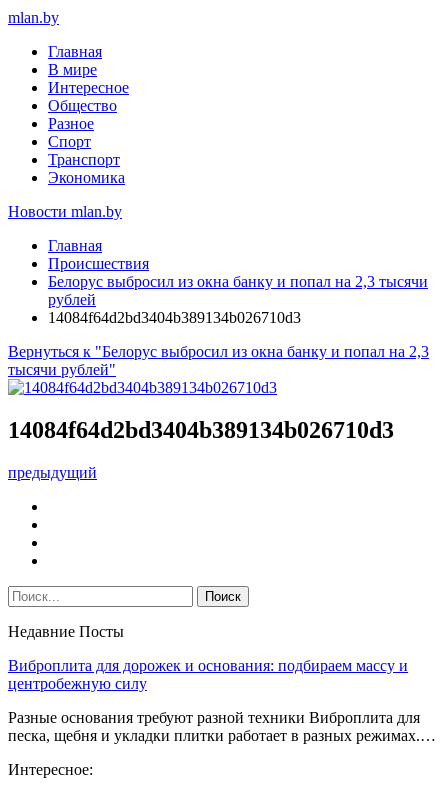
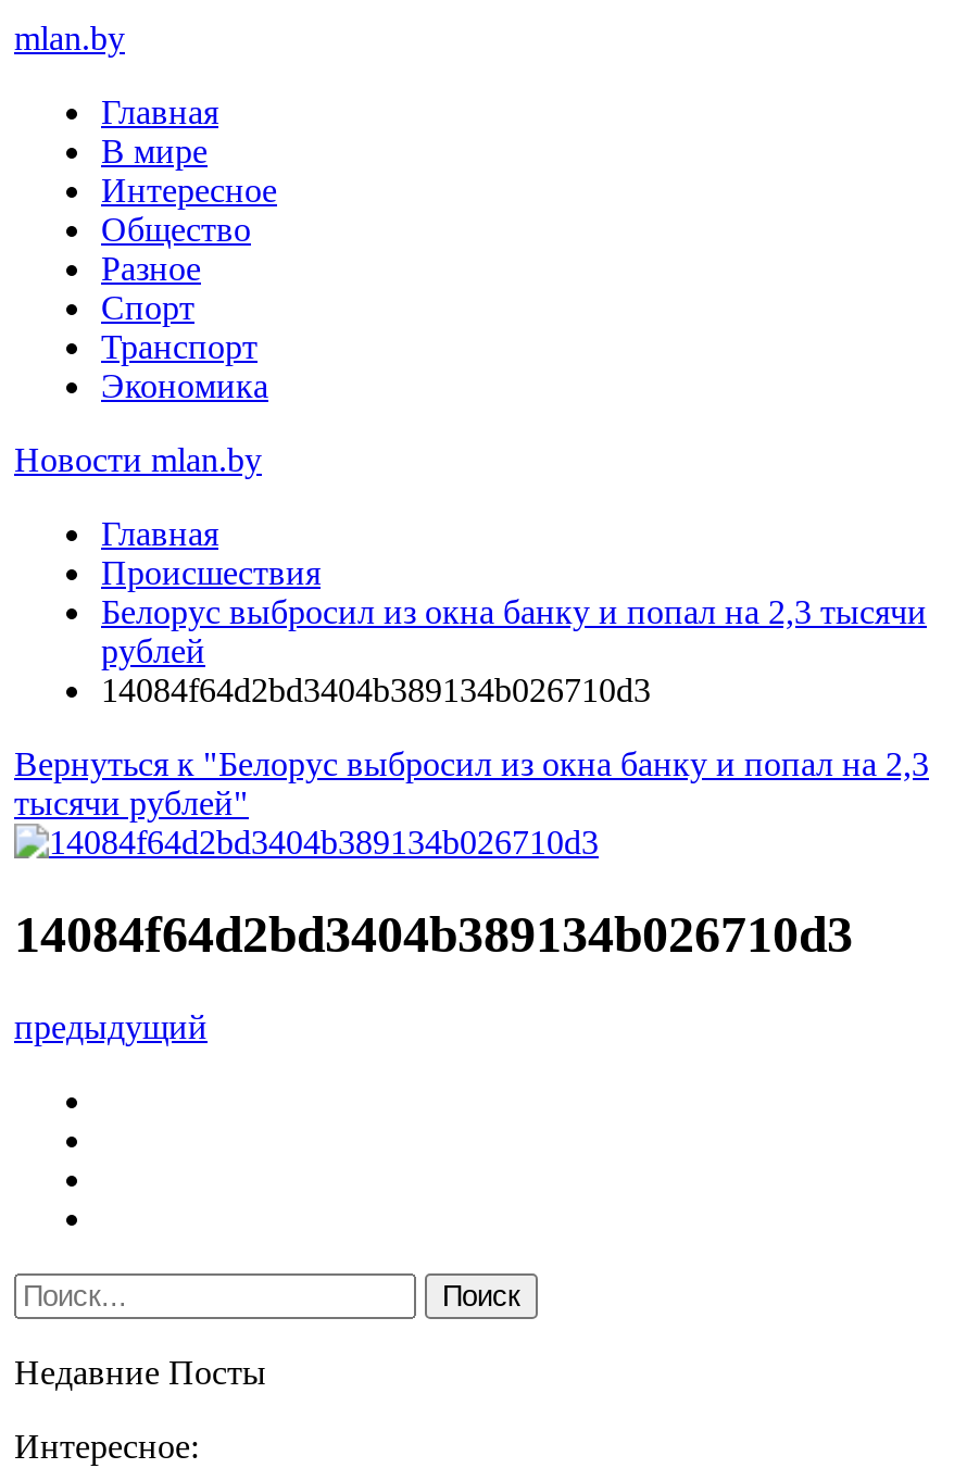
- Виброплита для дорожек и основания: подбираем массу и
- центробежную силу
- Разные основания требуют разной техники Виброплита для
- песка, щебня и укладки плитки работает в разных режимах.…
